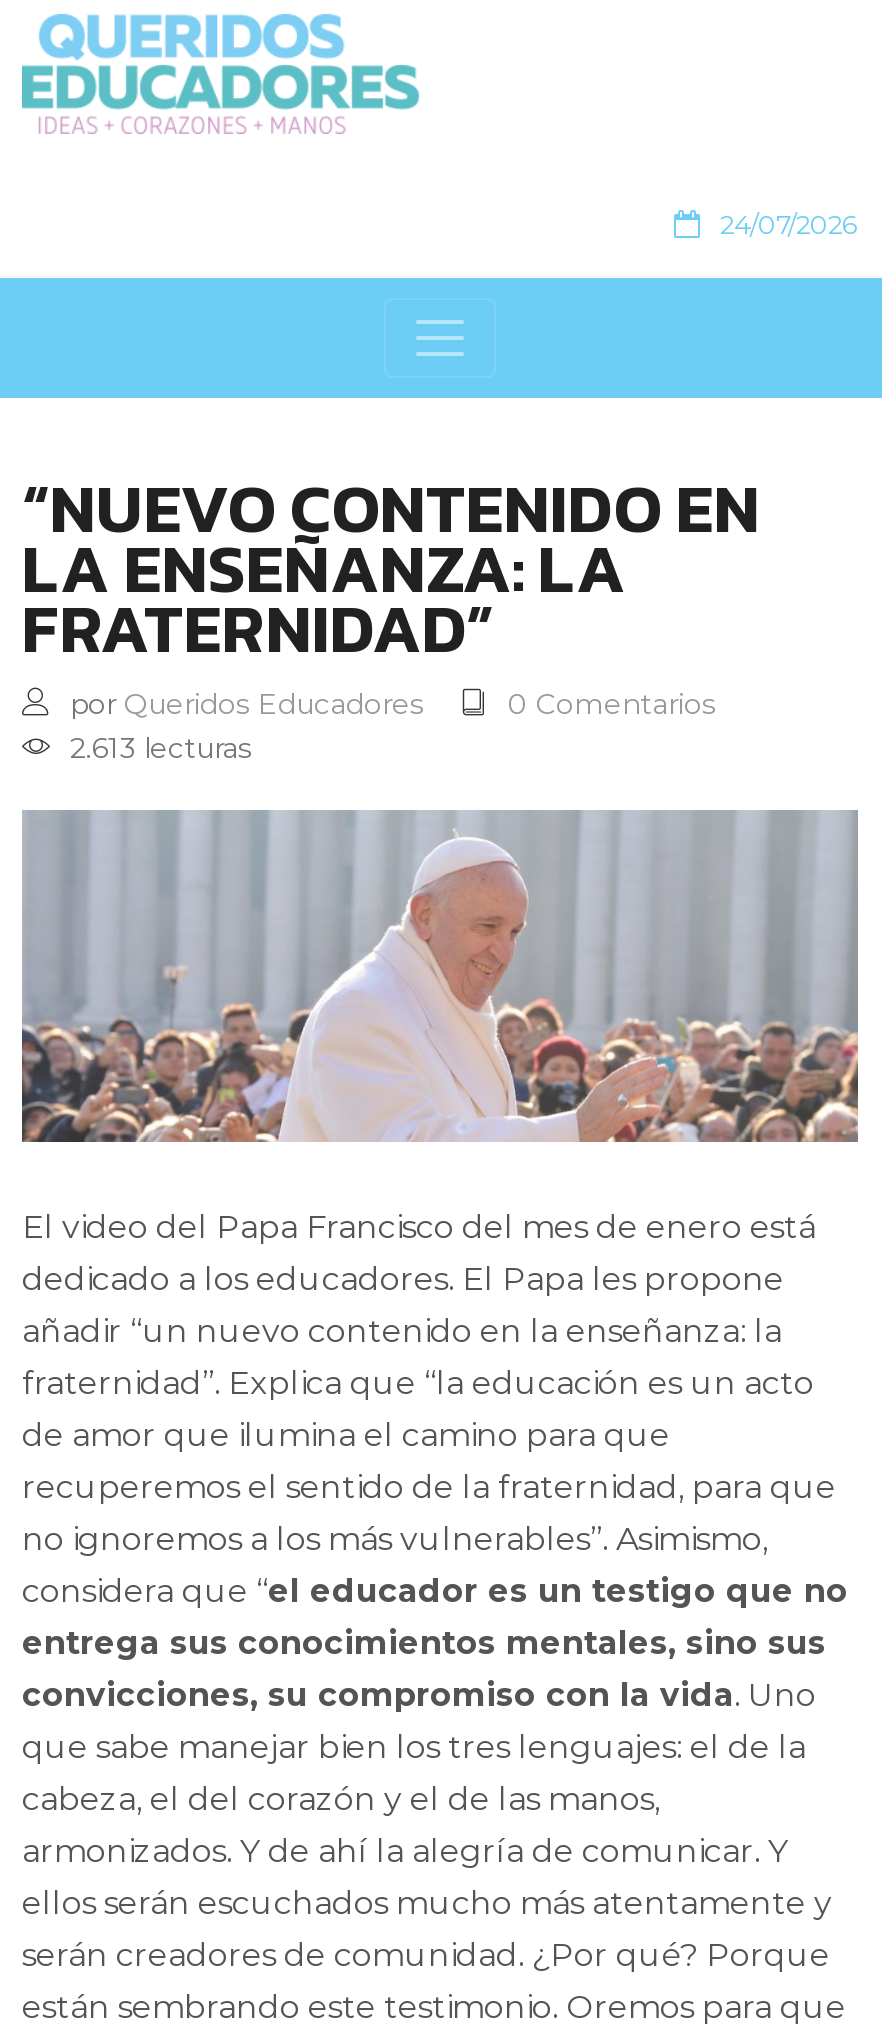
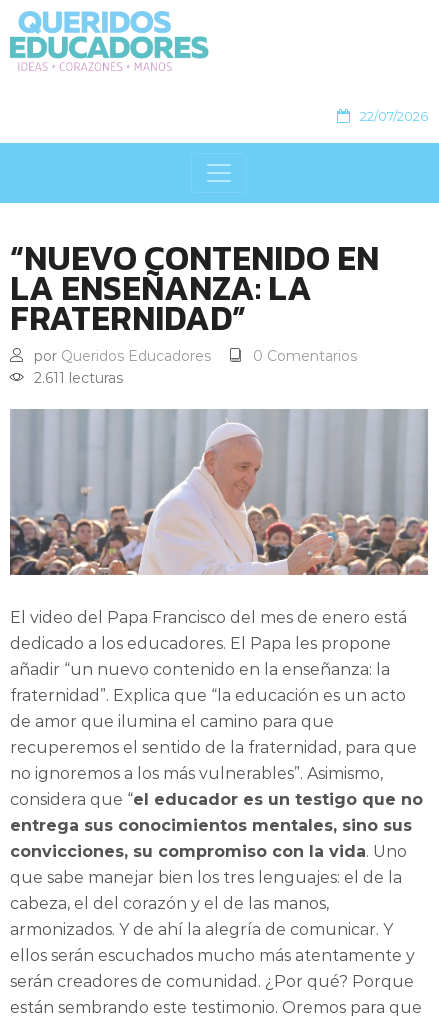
- 24/07/2026
+ 22/07/2026

- 2.613 lecturas
+ 2.611 lecturas
